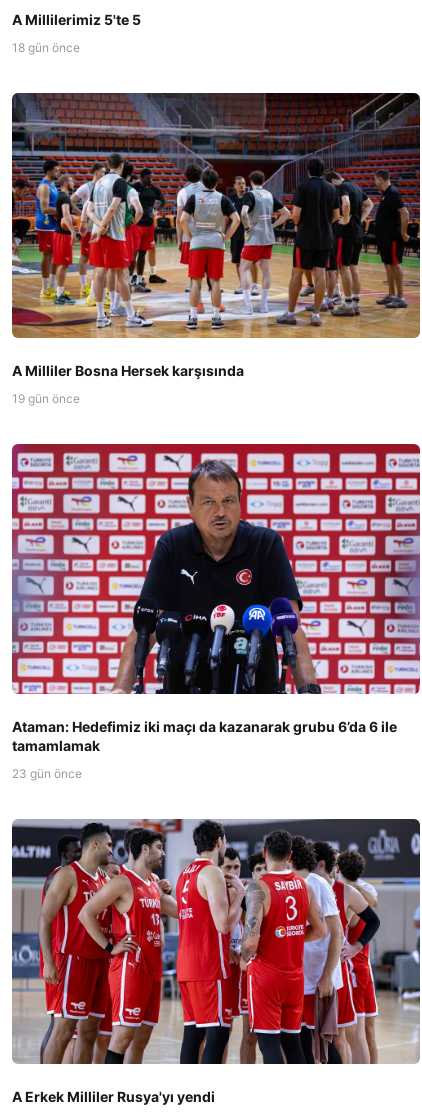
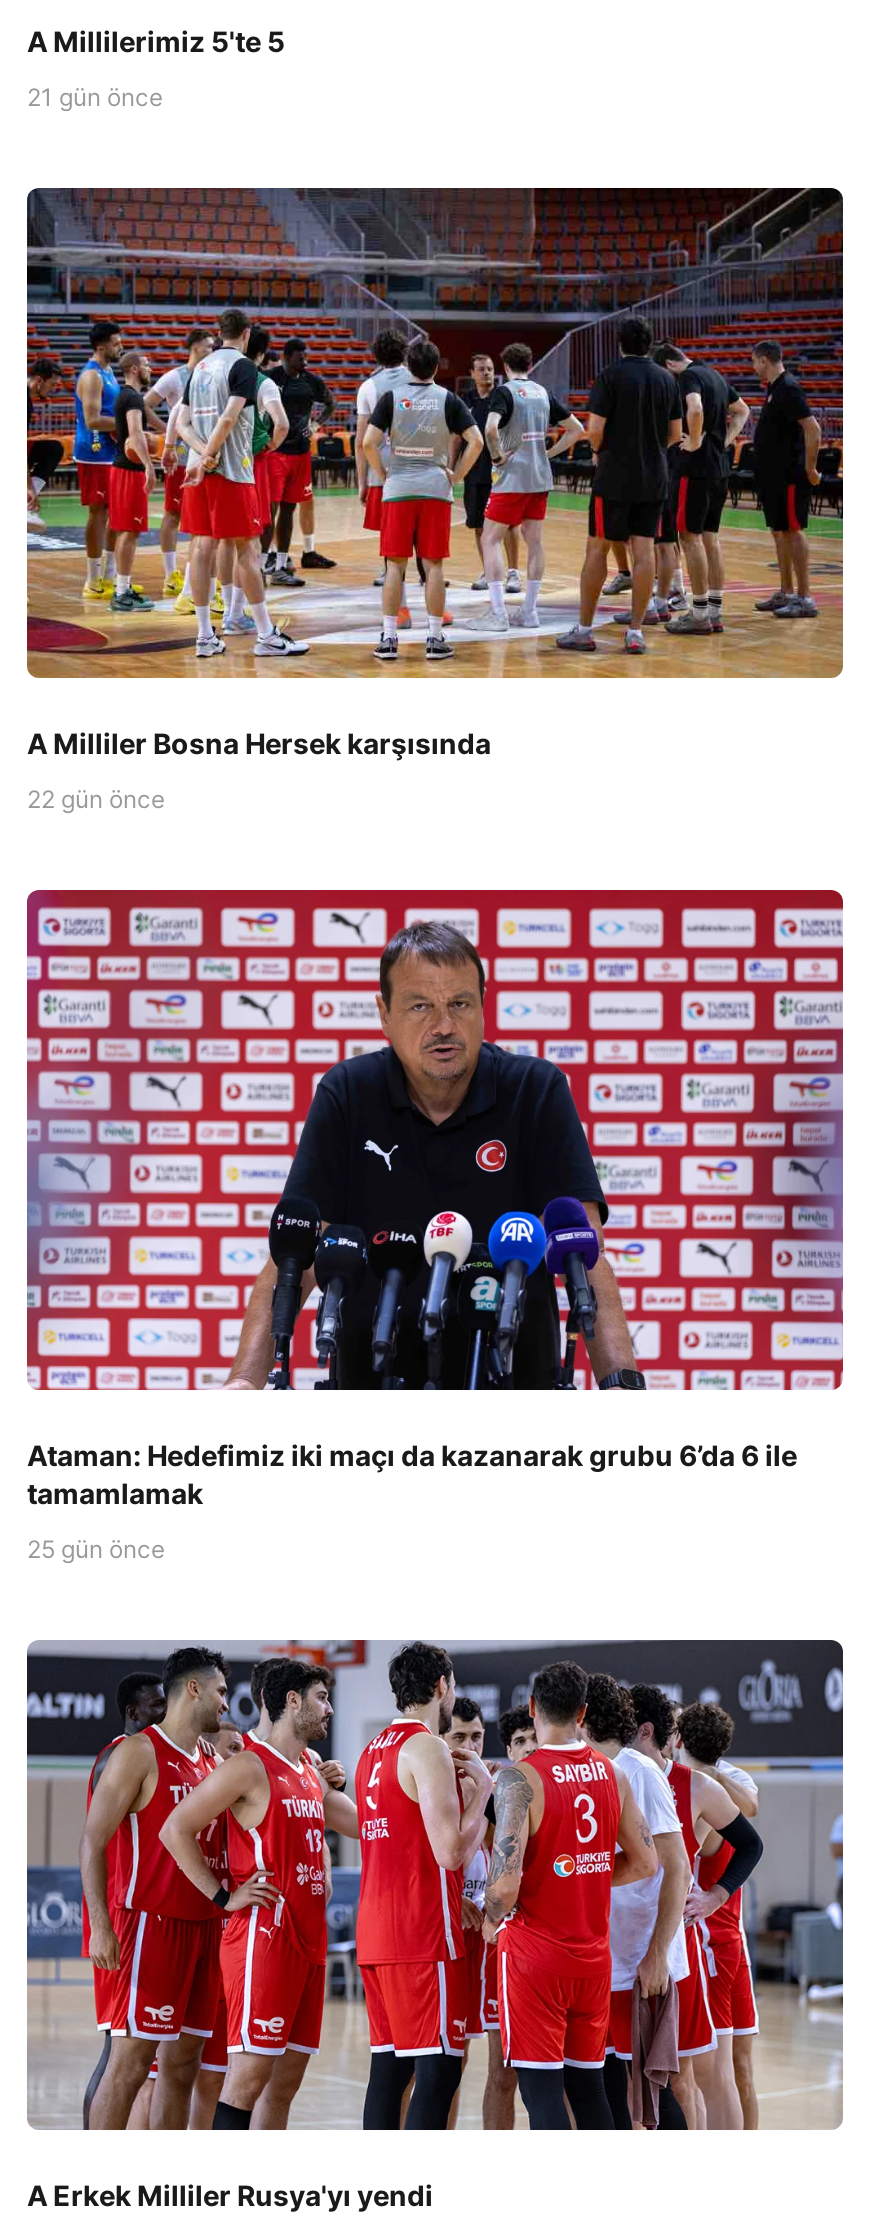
- 18 gün önce
+ 21 gün önce

- 19 gün önce
+ 22 gün önce

- 23 gün önce
+ 25 gün önce
